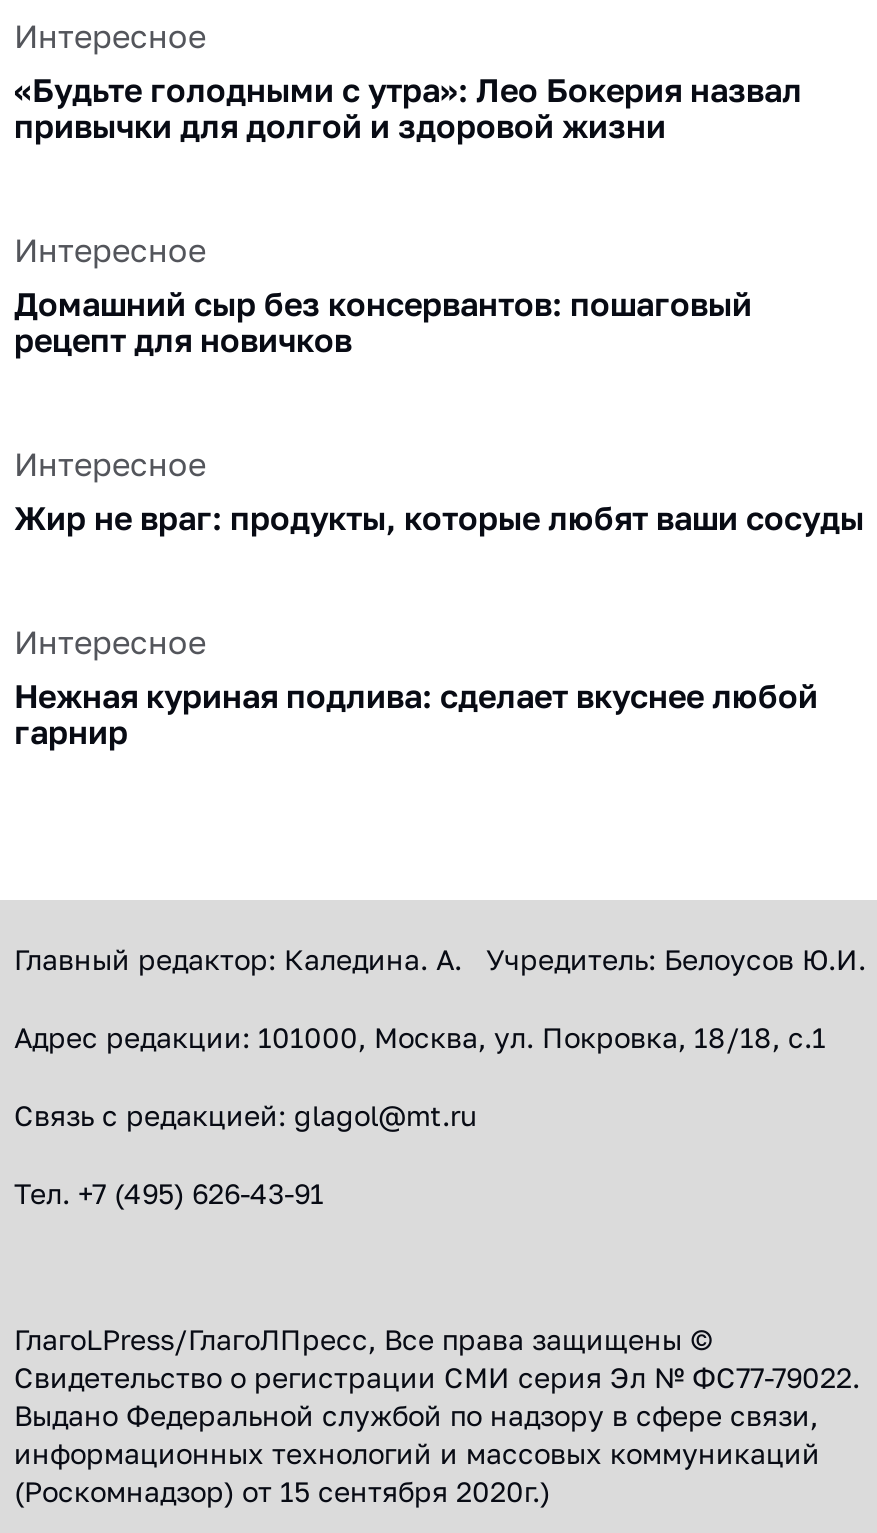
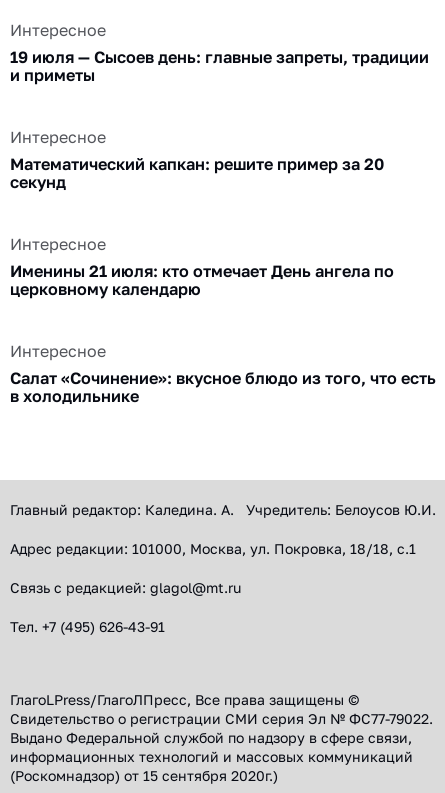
- «Будьте голодными с утра»: Лео Бокерия назвал
- привычки для долгой и здоровой жизни
+ 19 июля — Сысоев день: главные запреты, традиции
+ и приметы

- Домашний сыр без консервантов: пошаговый
- рецепт для новичков
+ Математический капкан: решите пример за 20
+ секунд

- Жир не враг: продукты, которые любят ваши сосуды
+ Именины 21 июля: кто отмечает День ангела по
+ церковному календарю

- Нежная куриная подлива: сделает вкуснее любой
- гарнир
+ Салат «Сочинение»: вкусное блюдо из того, что есть
+ в холодильнике
